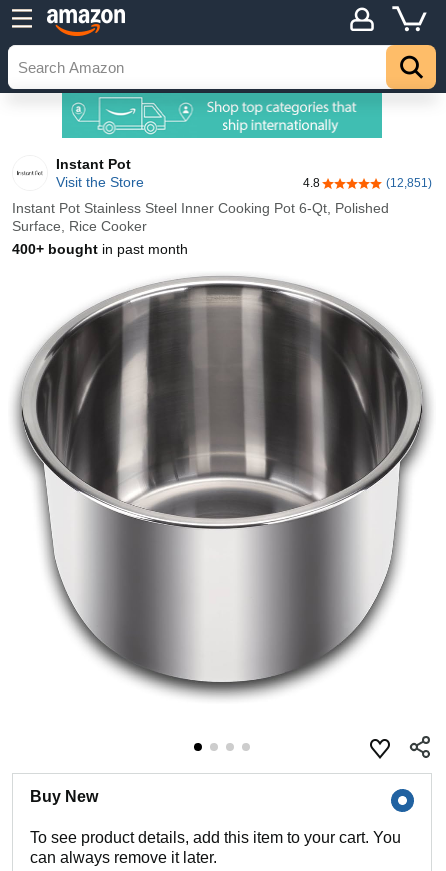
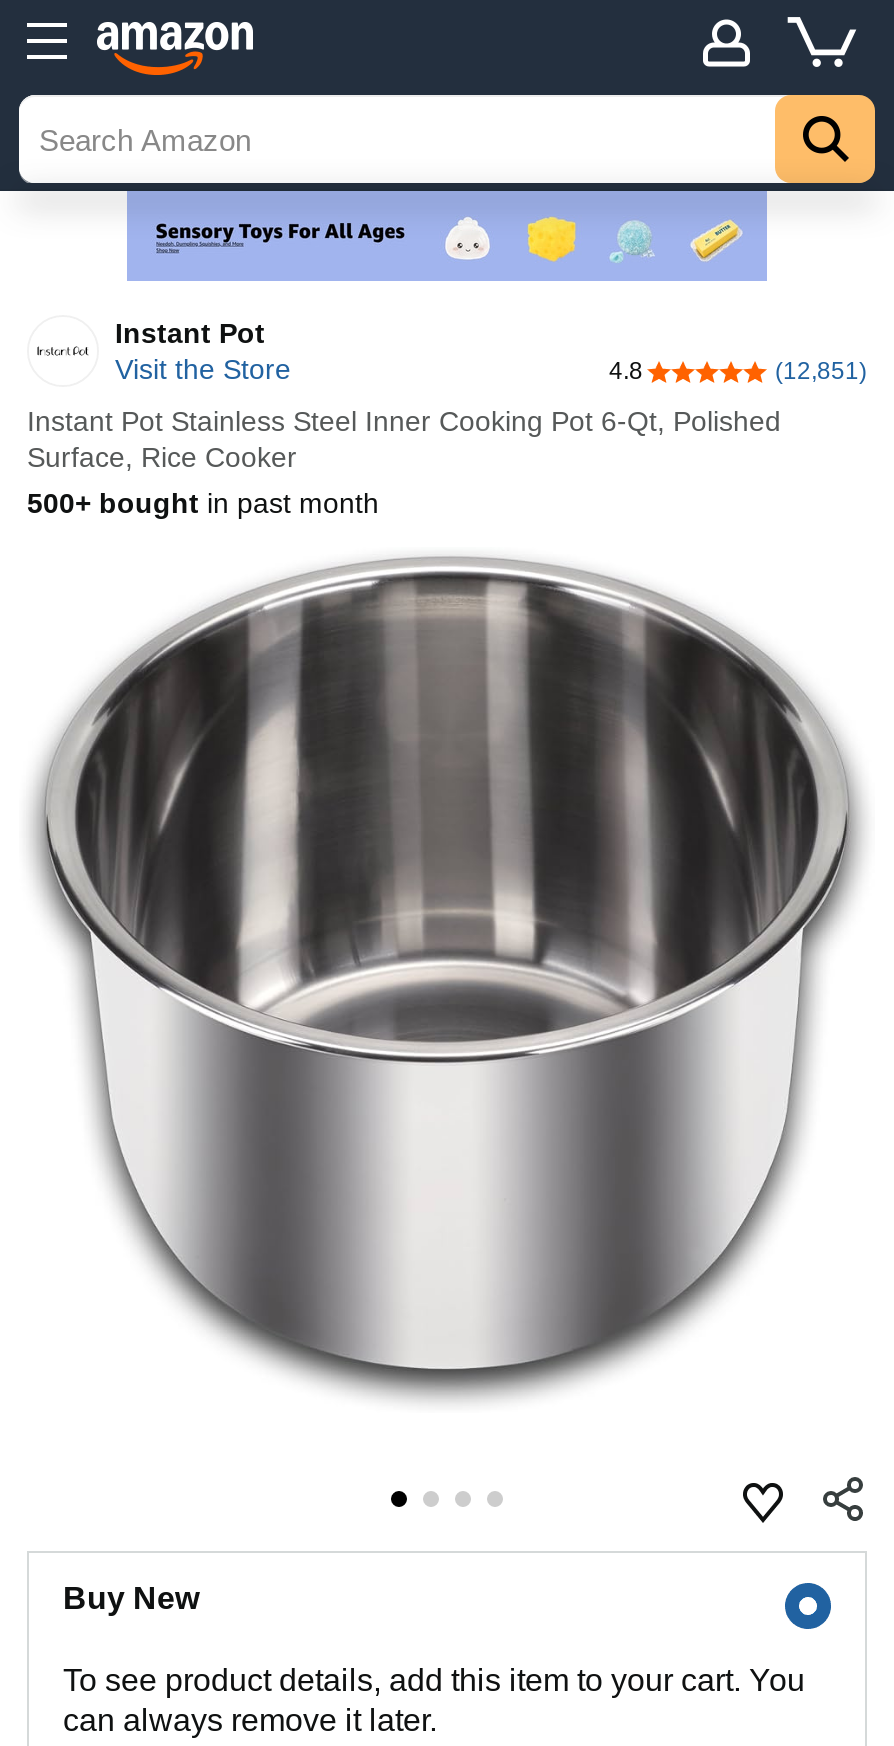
- [image]
+ [image]

- 400+ bought in past month
+ 500+ bought in past month
